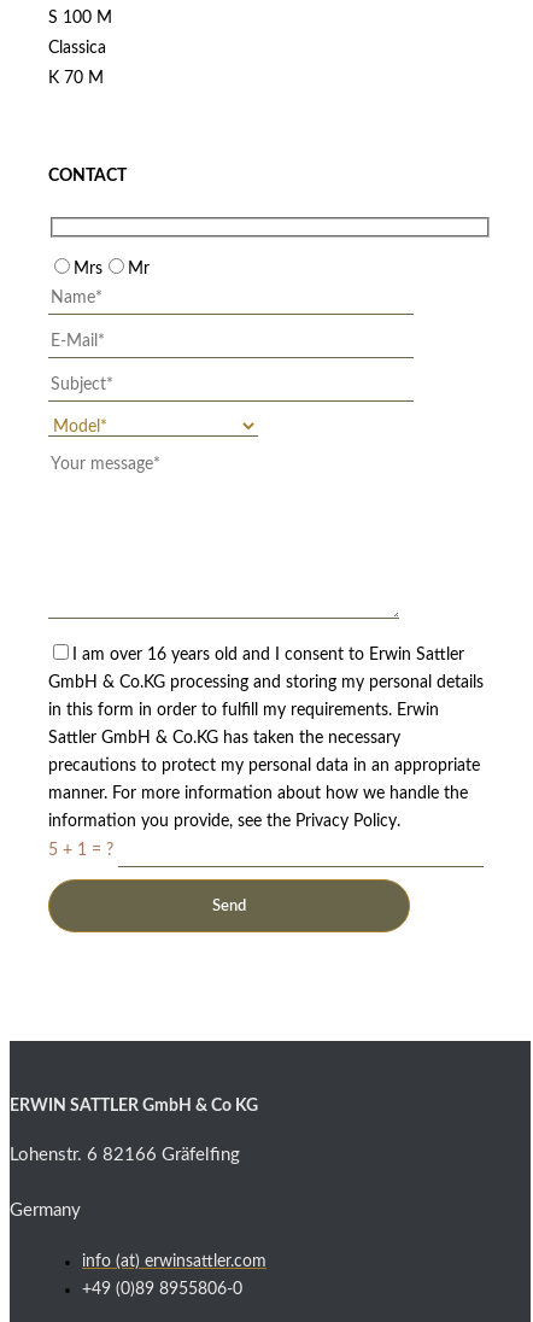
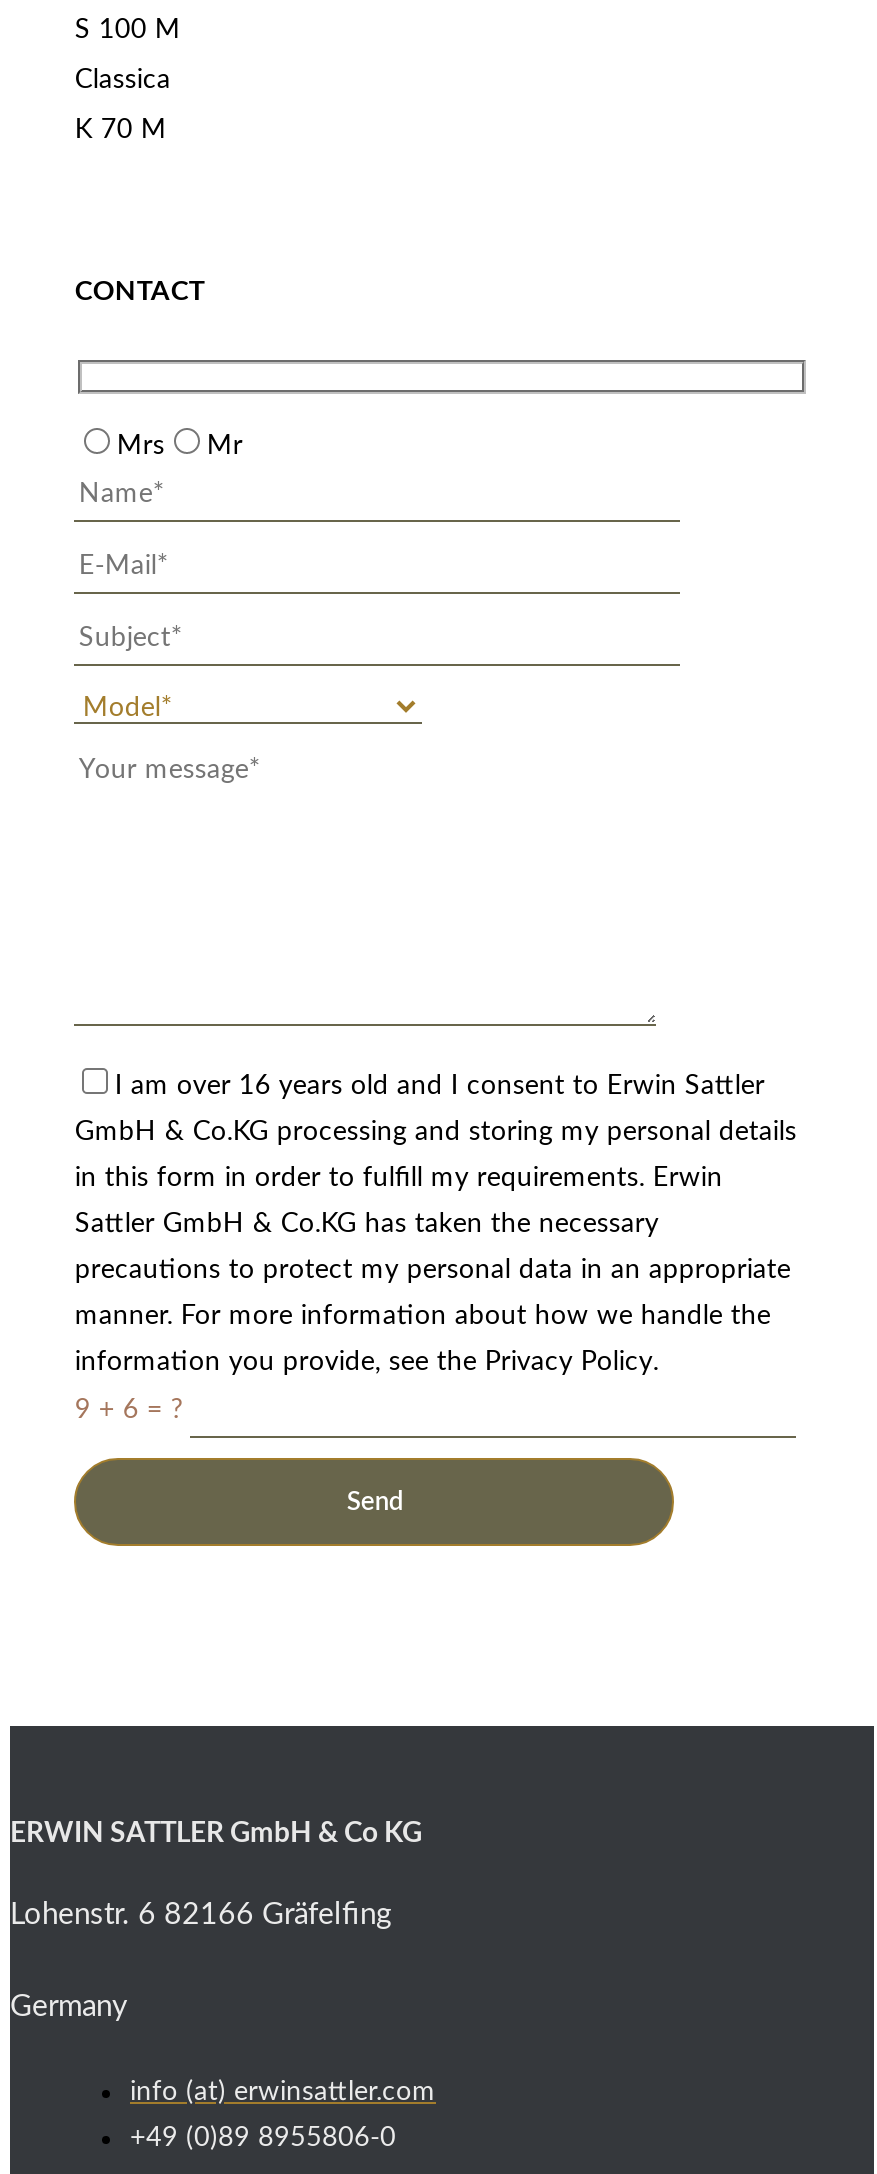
- 5 + 1 = ?
+ 9 + 6 = ?
